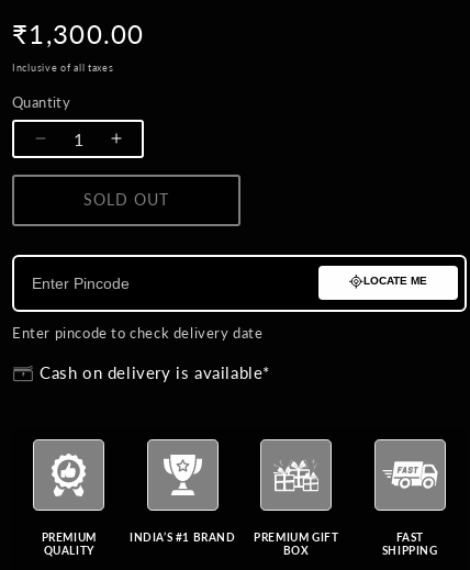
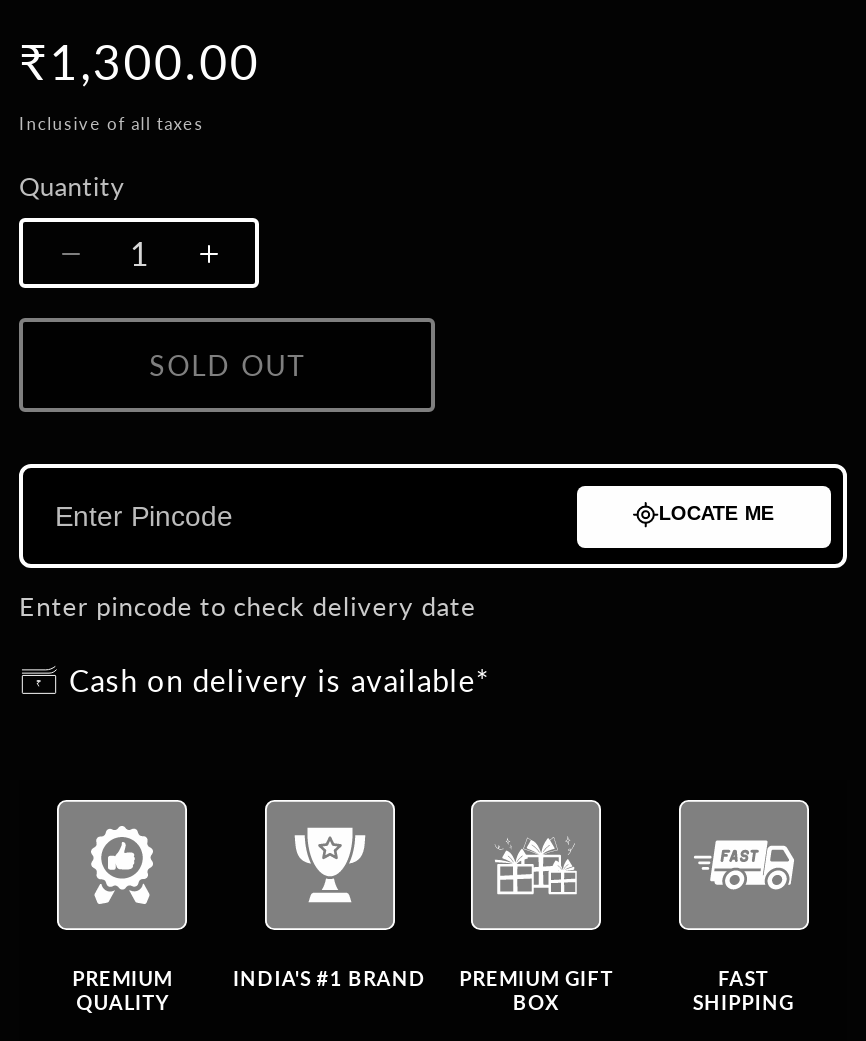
- INDIA’S #1 BRAND PREMIUM GIFT
+ INDIA'S #1 BRAND PREMIUM GIFT
